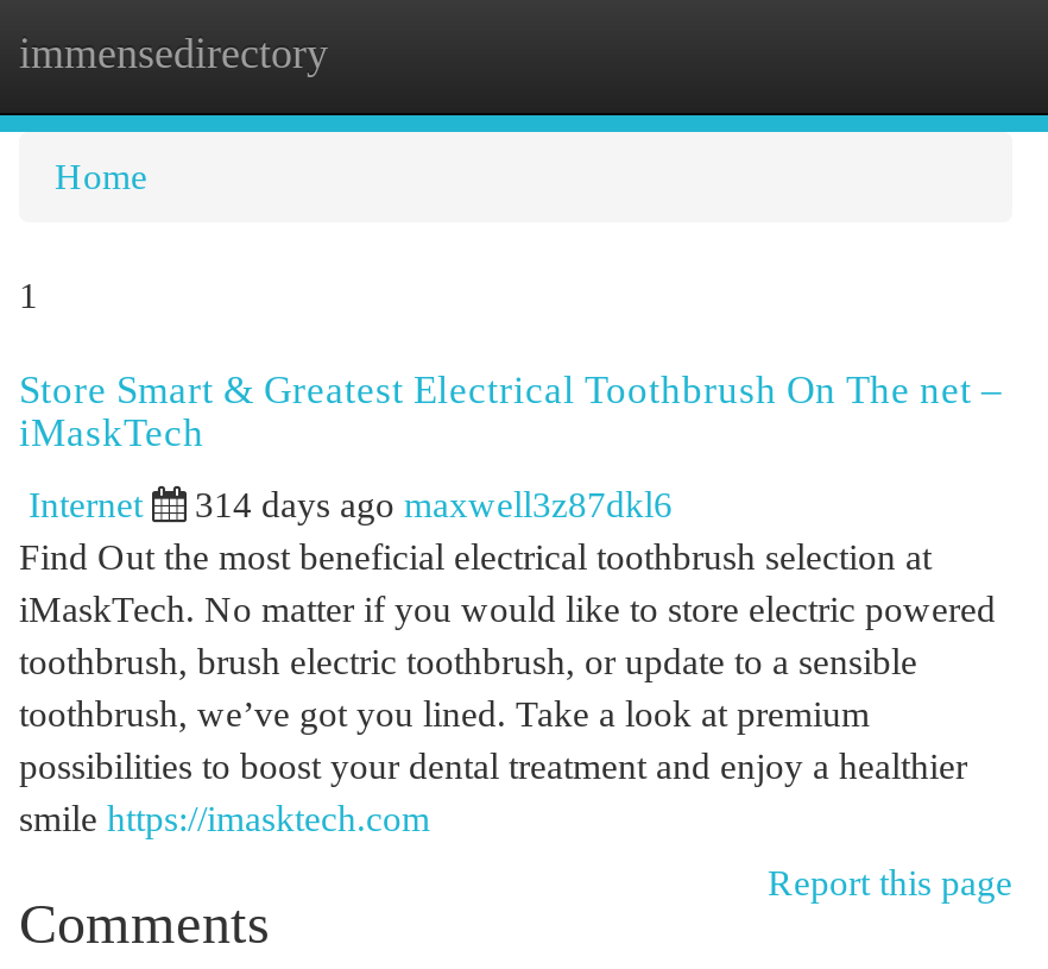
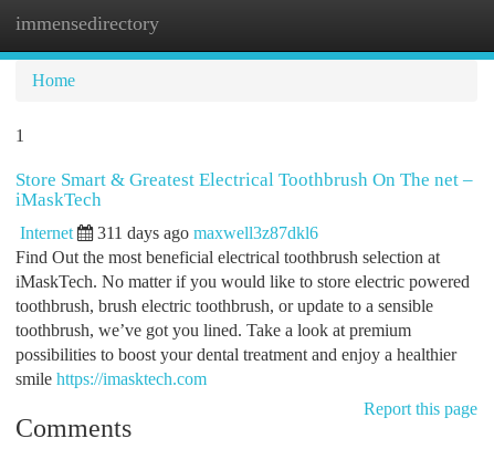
- 314 days ago maxwell3z87dkl6
+ 311 days ago maxwell3z87dkl6
